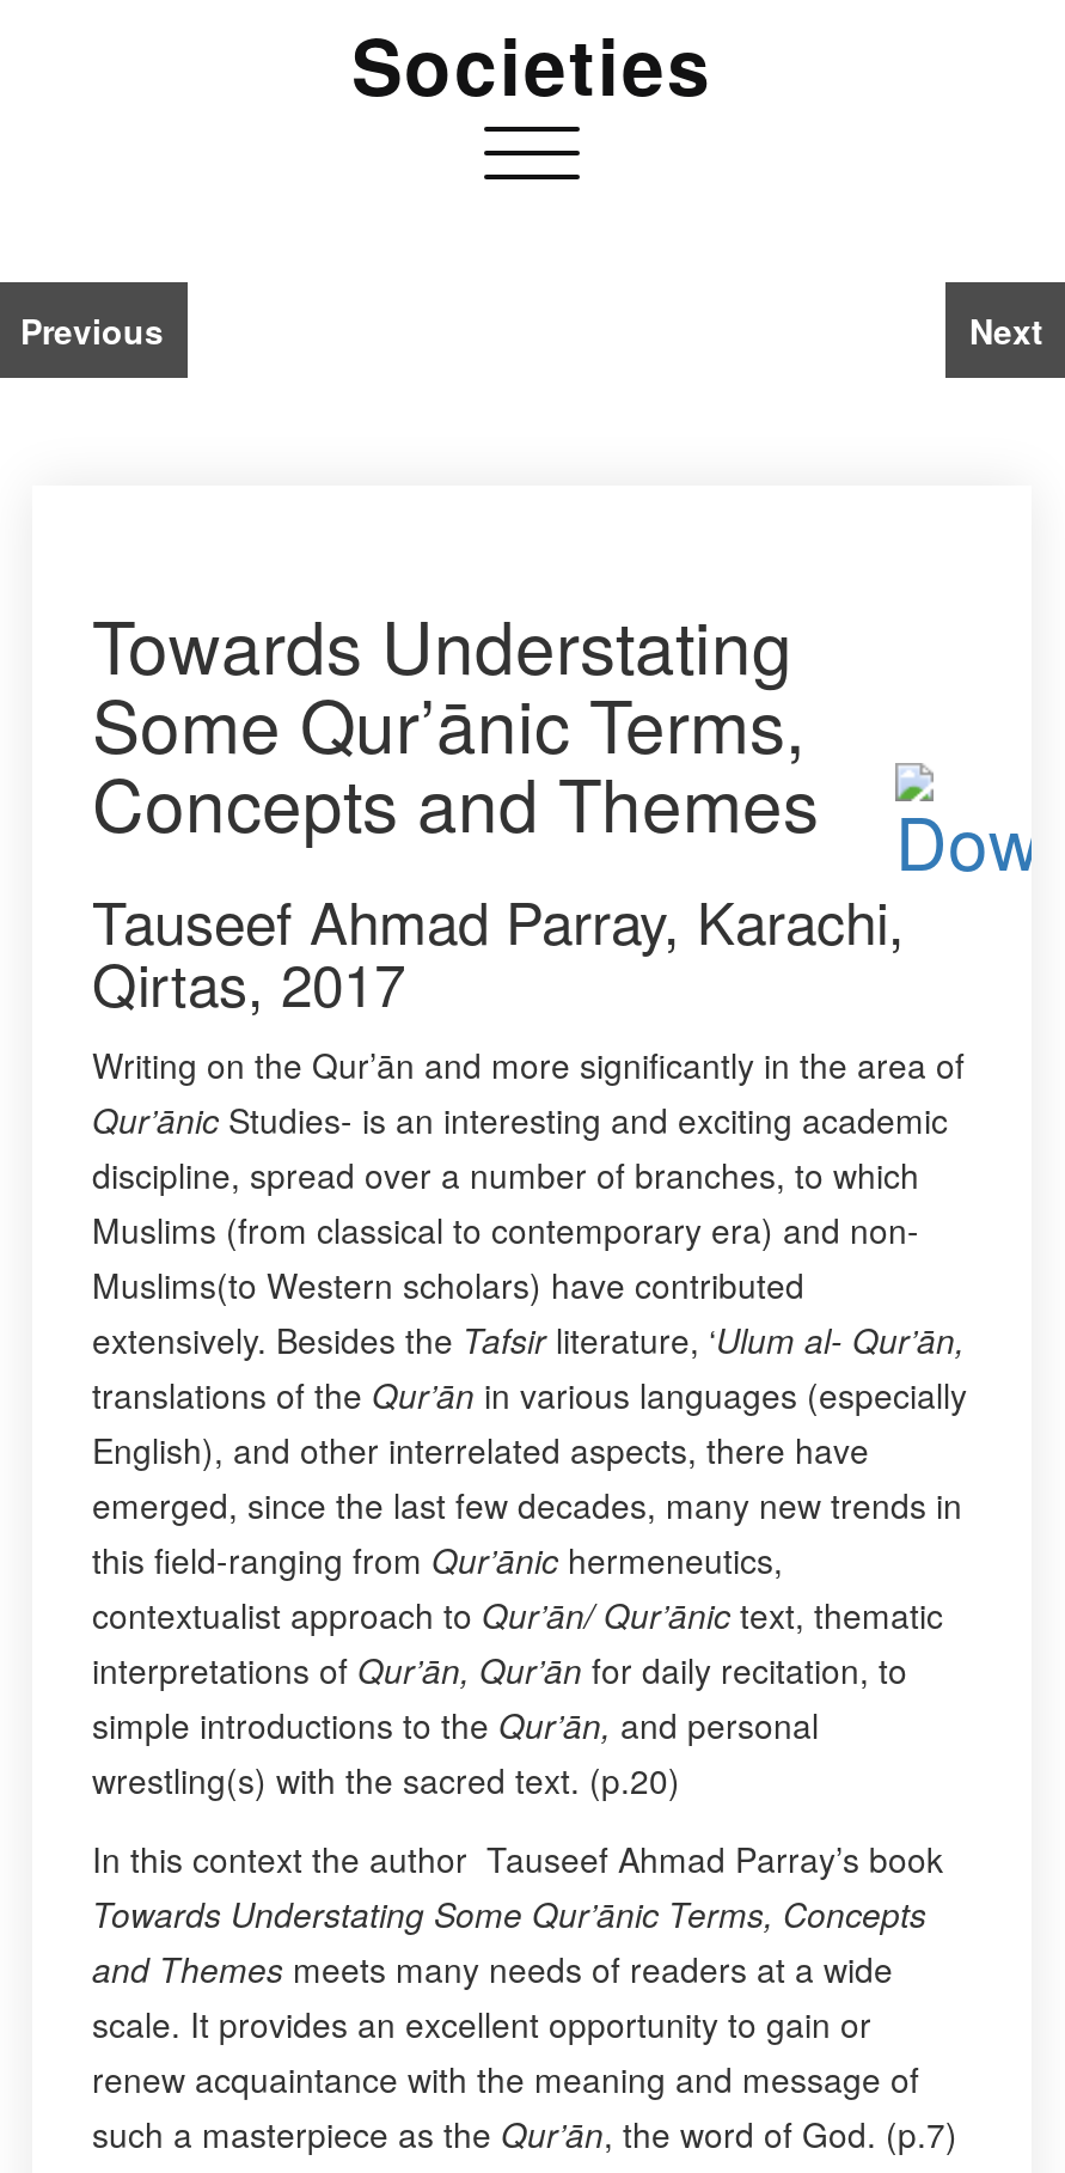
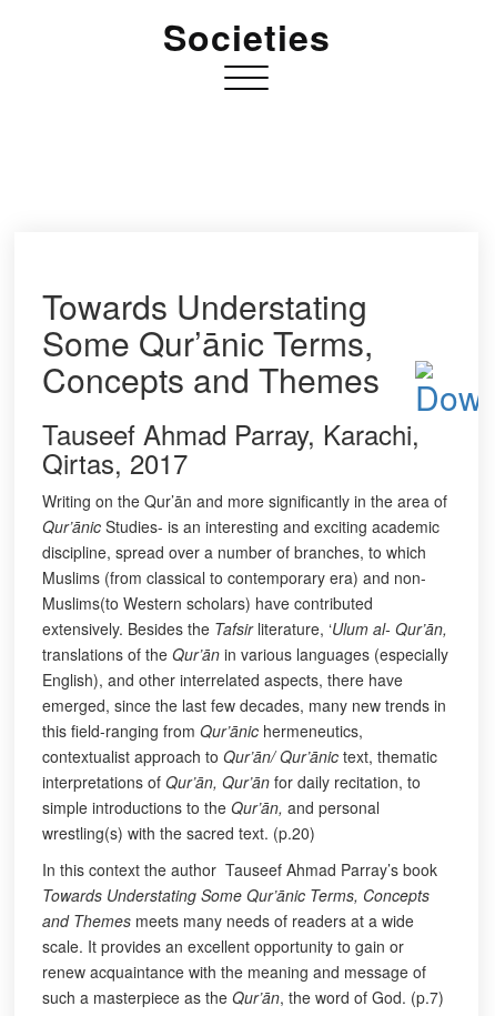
- Previous
- Next
